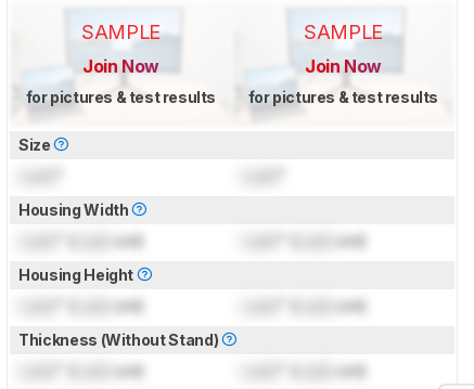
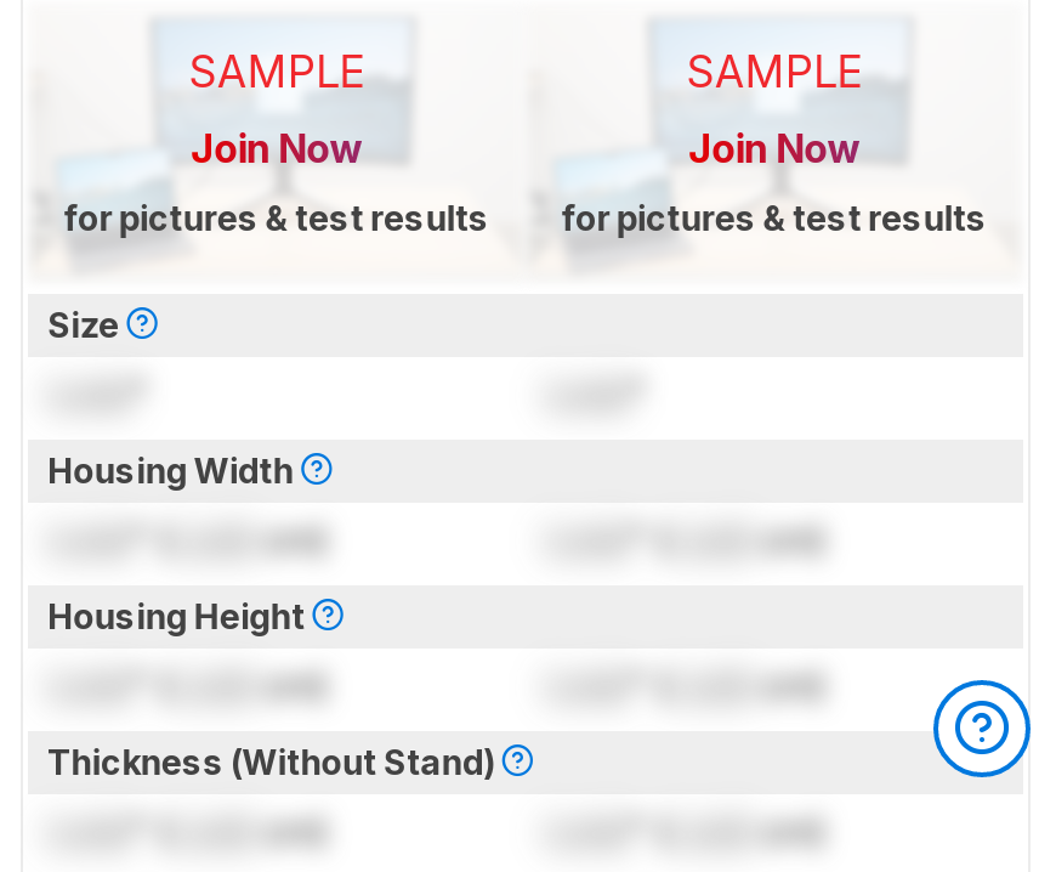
+ [image]
